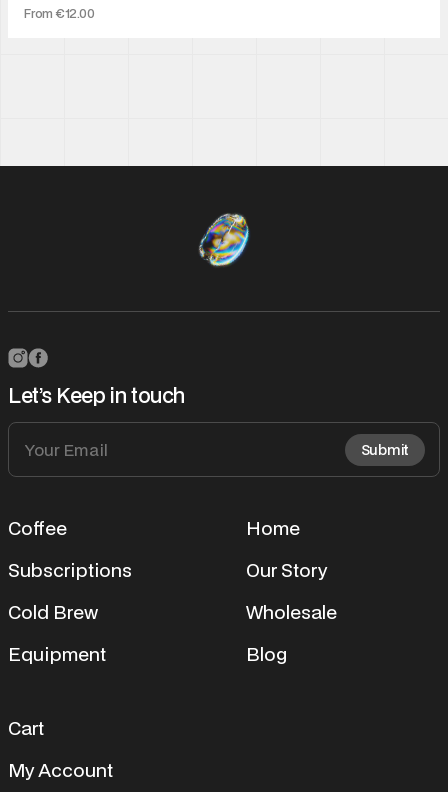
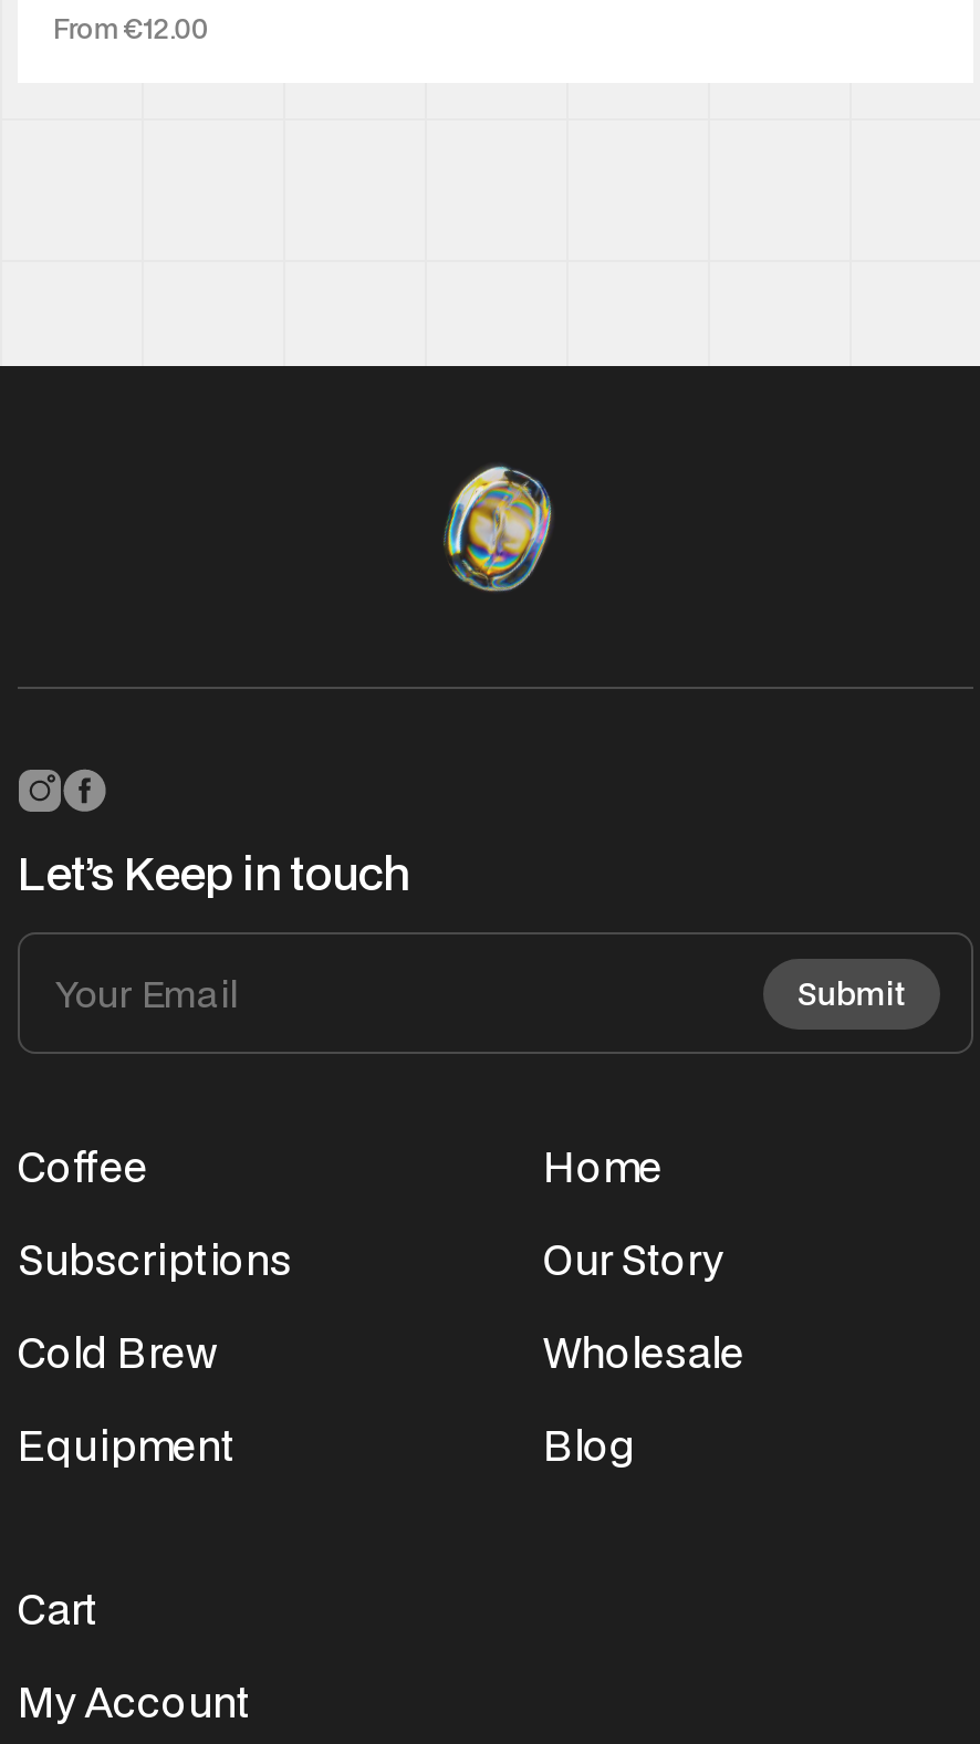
- [image]
+ [image]
